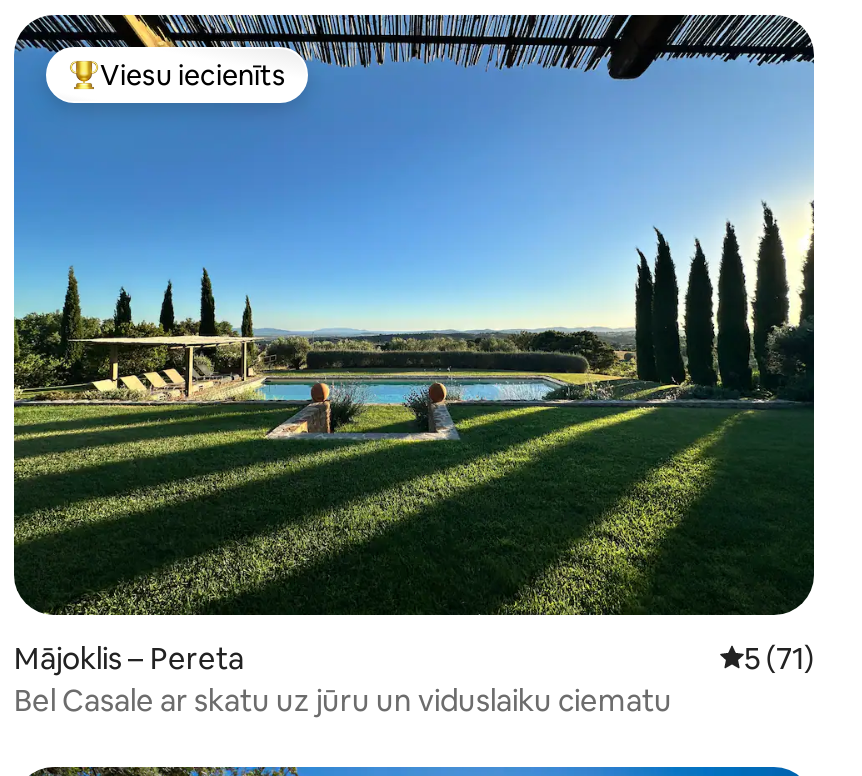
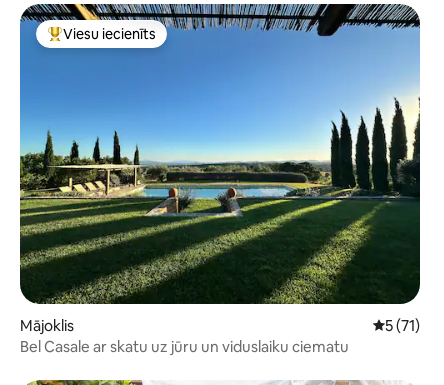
- Mājoklis – Pereta
+ Mājoklis
